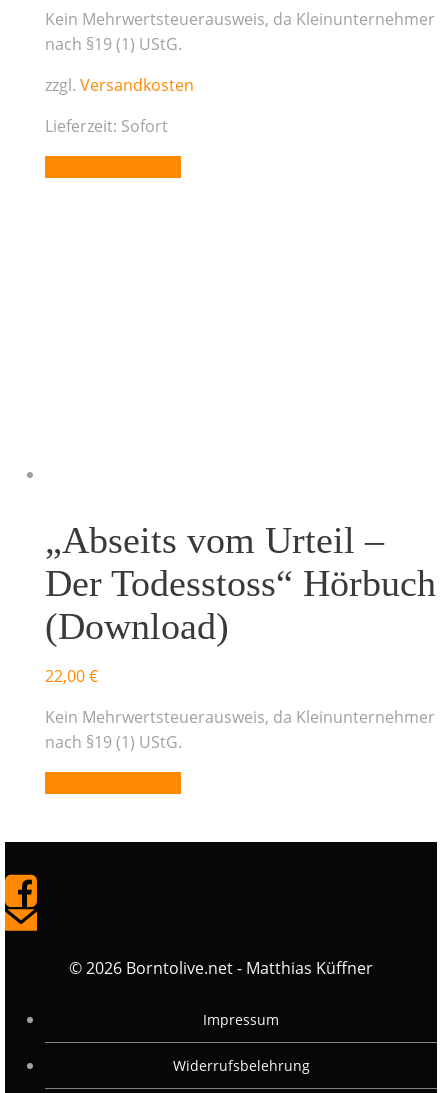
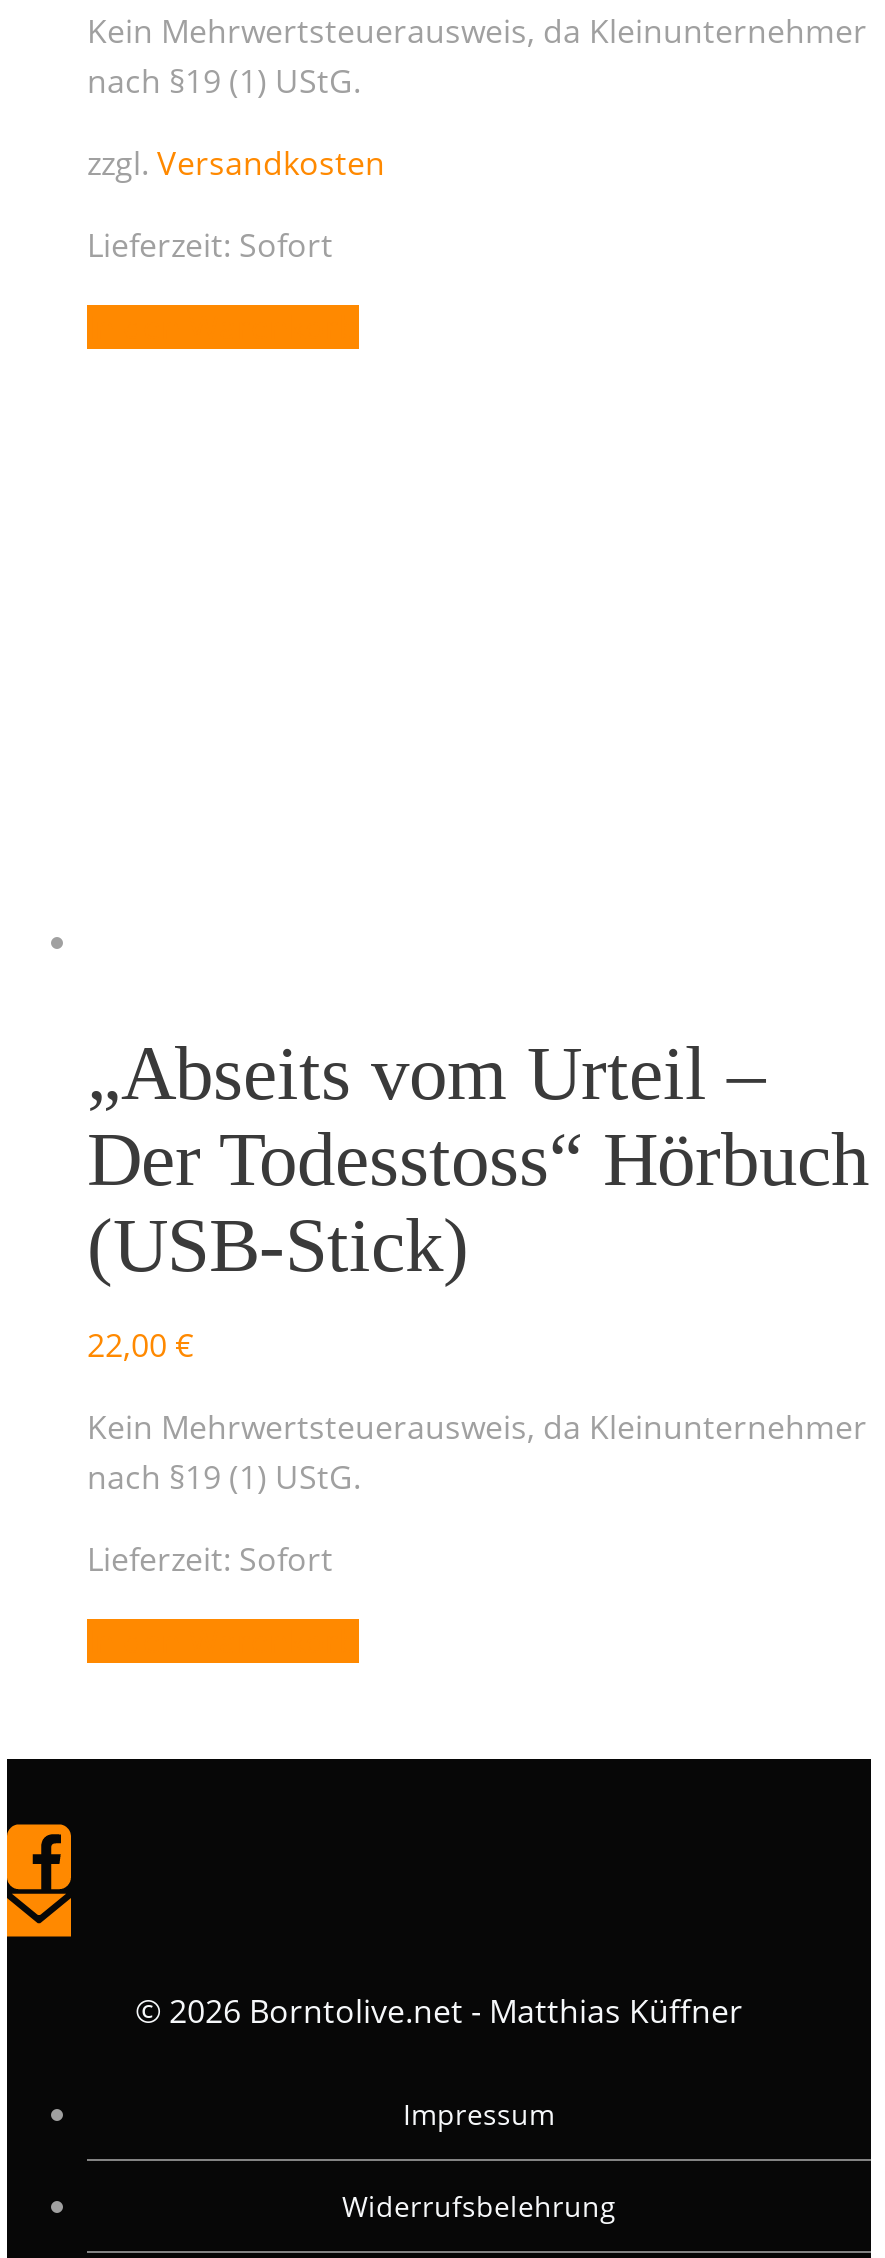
- (Download)
+ (USB-Stick)

+ Lieferzeit: Sofort
